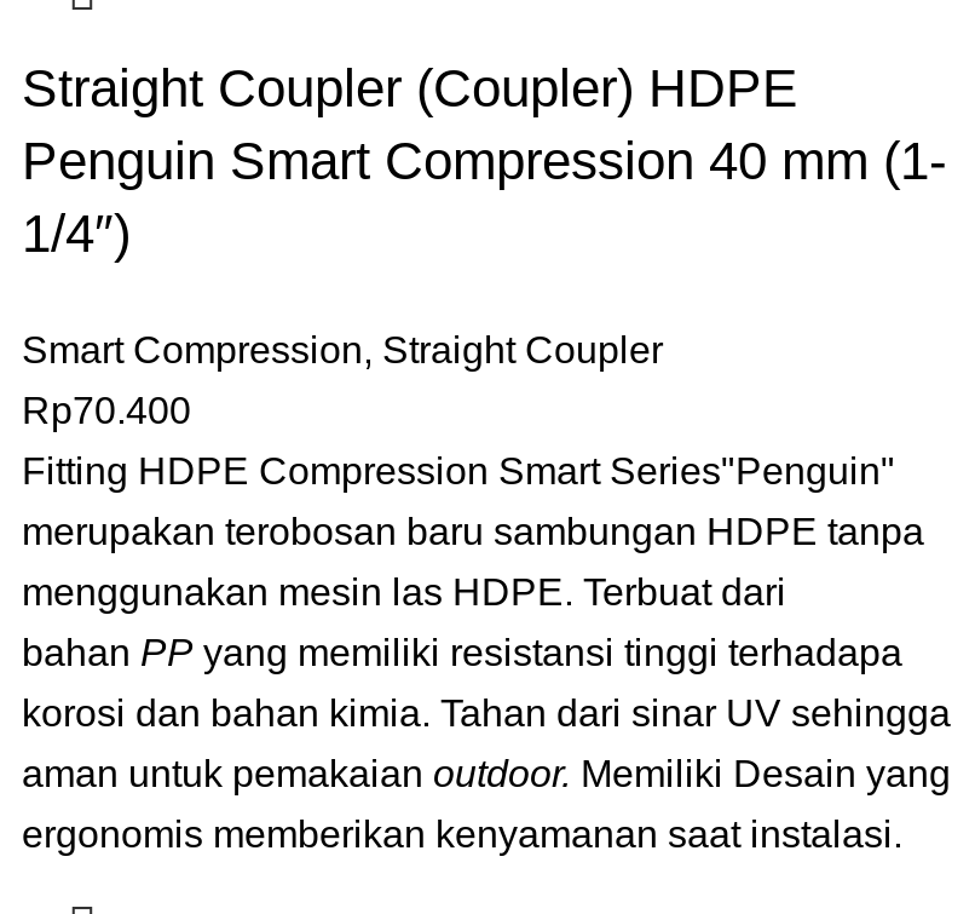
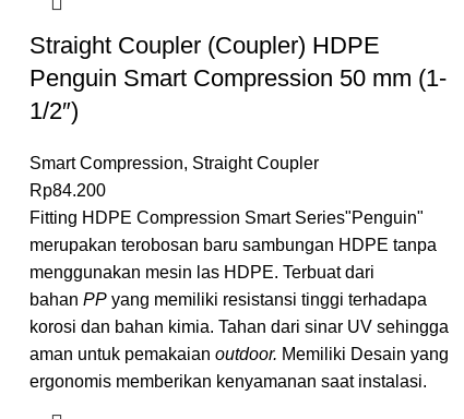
- Penguin Smart Compression 40 mm (1-
+ Penguin Smart Compression 50 mm (1-

- 1/4″)
+ 1/2″)

- Rp70.400
+ Rp84.200
